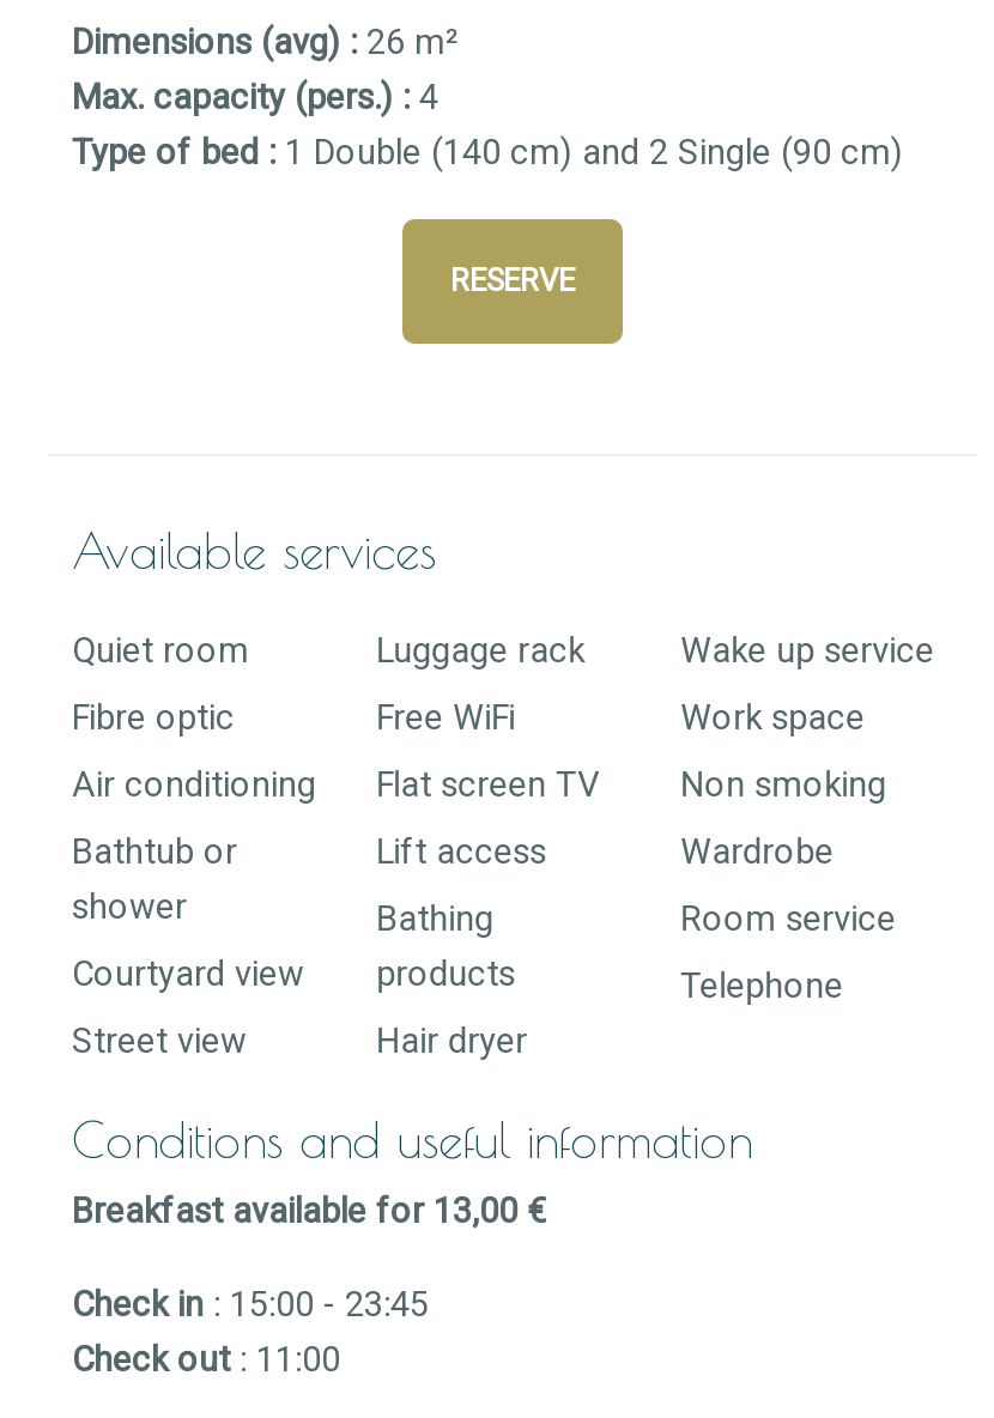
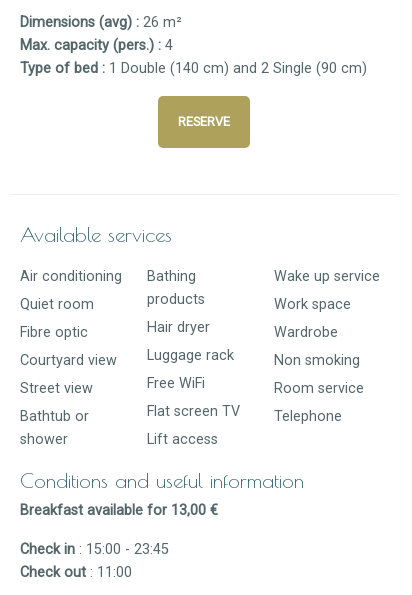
moved down: Quiet room

moved down: Luggage rack

moved down: Fibre optic

moved down: Free WiFi | Flat screen TV

moved up: Air conditioning

moved down: Non smoking

moved down: Bathtub or | shower

moved down: Lift access

moved up: Wardrobe

moved up: Bathing | products | Hair dryer

moved up: Courtyard view | Street view
